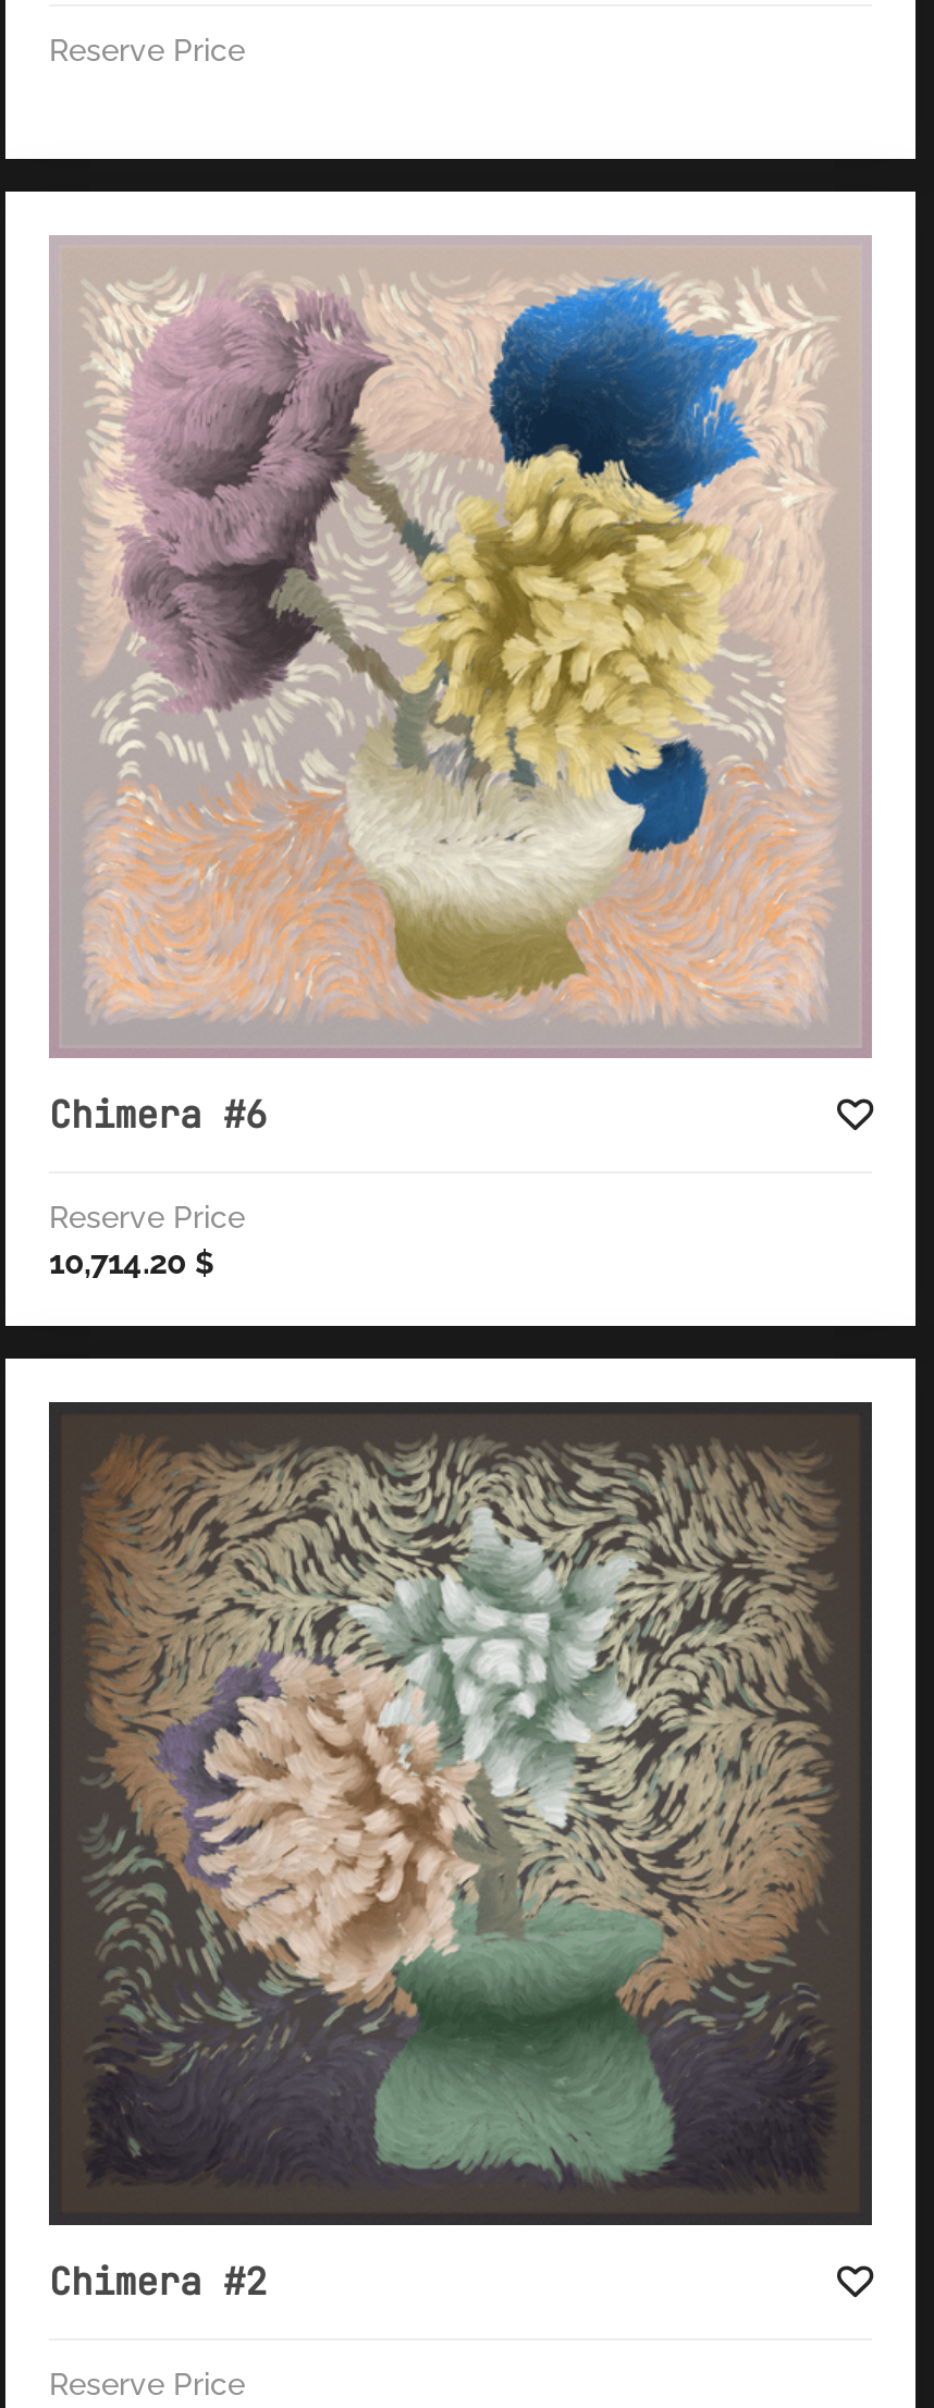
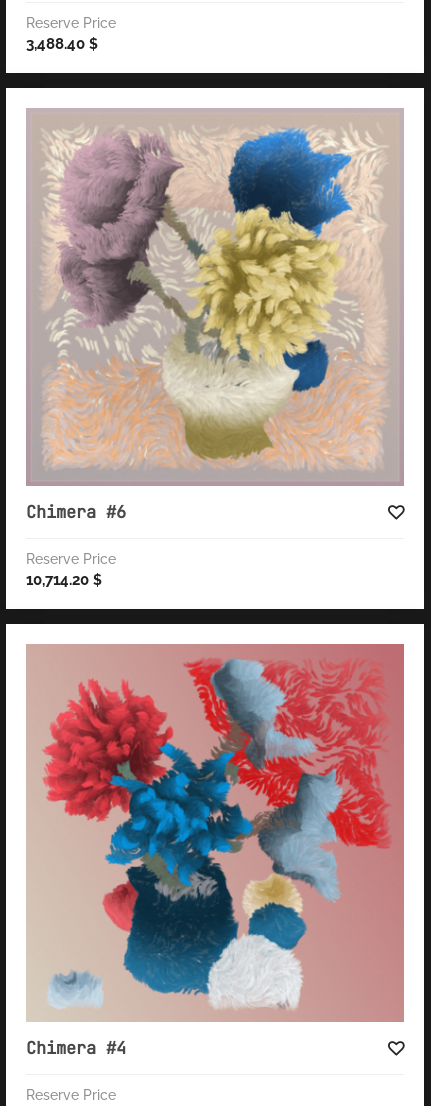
+ 3,488.40 $

- [image]
- Chimera #2
+ [image]
+ Chimera #4
